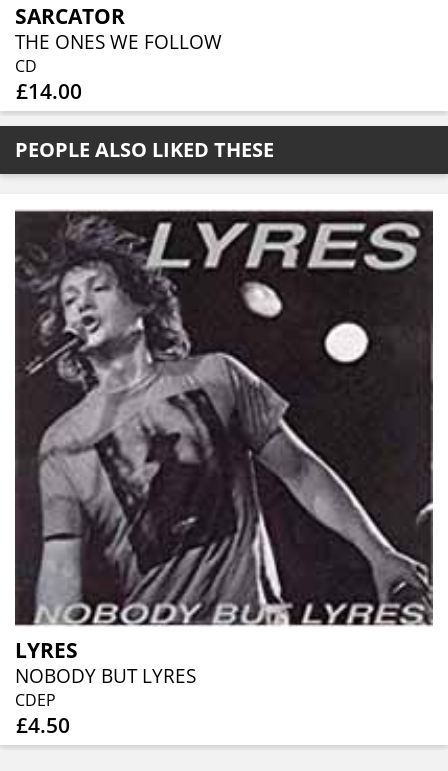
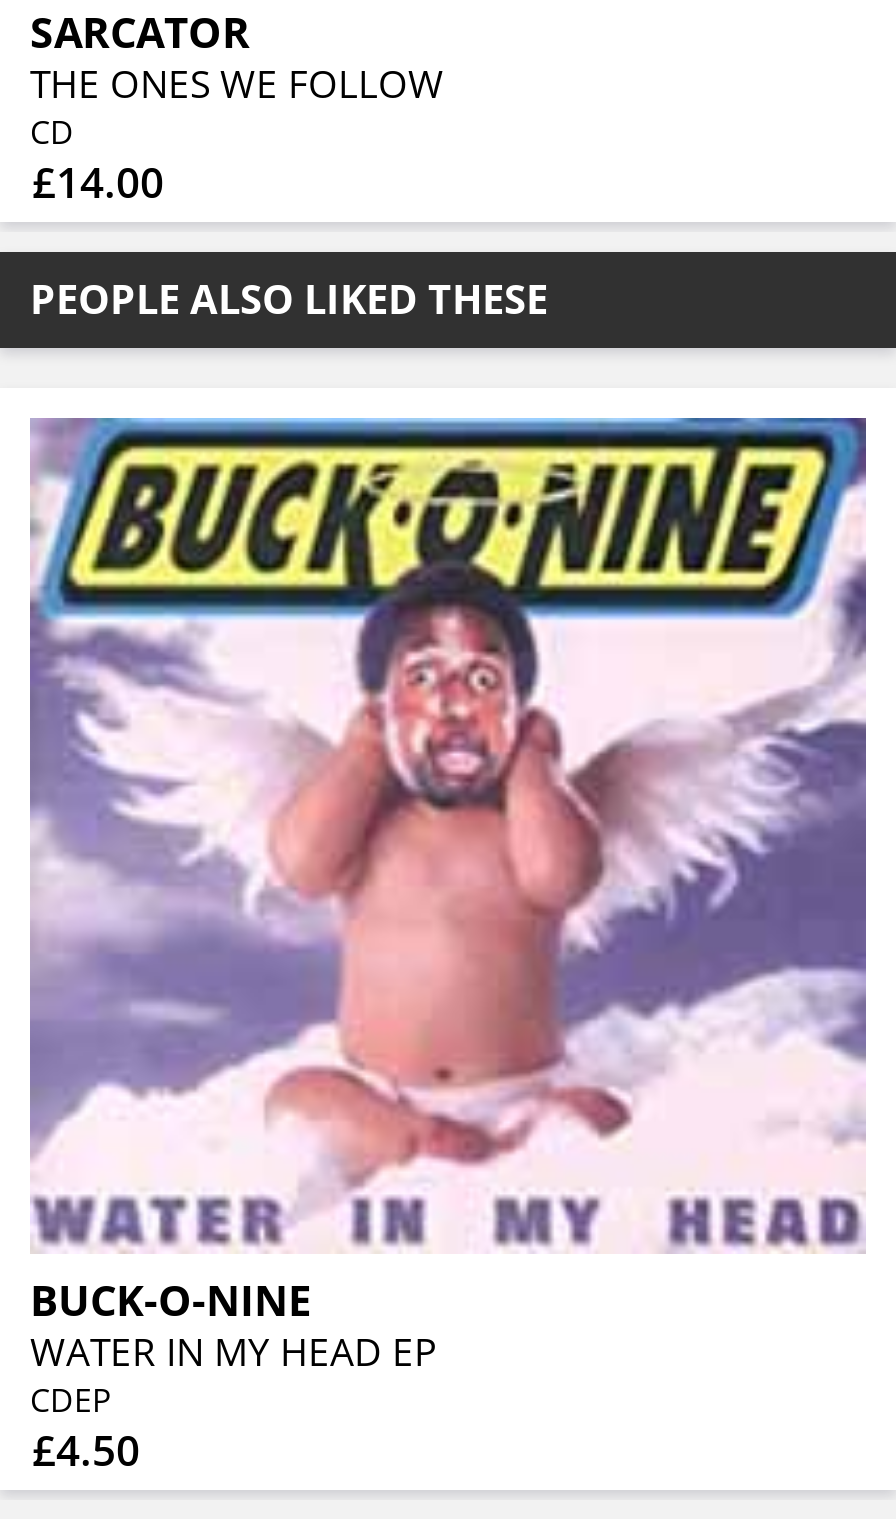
- [image]
- LYRES
- NOBODY BUT LYRES
+ [image]
+ BUCK-O-NINE
+ WATER IN MY HEAD EP
